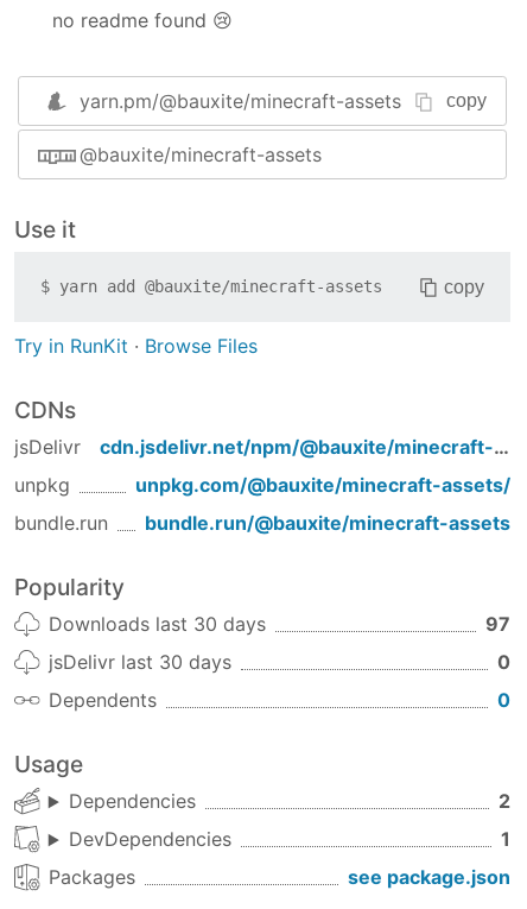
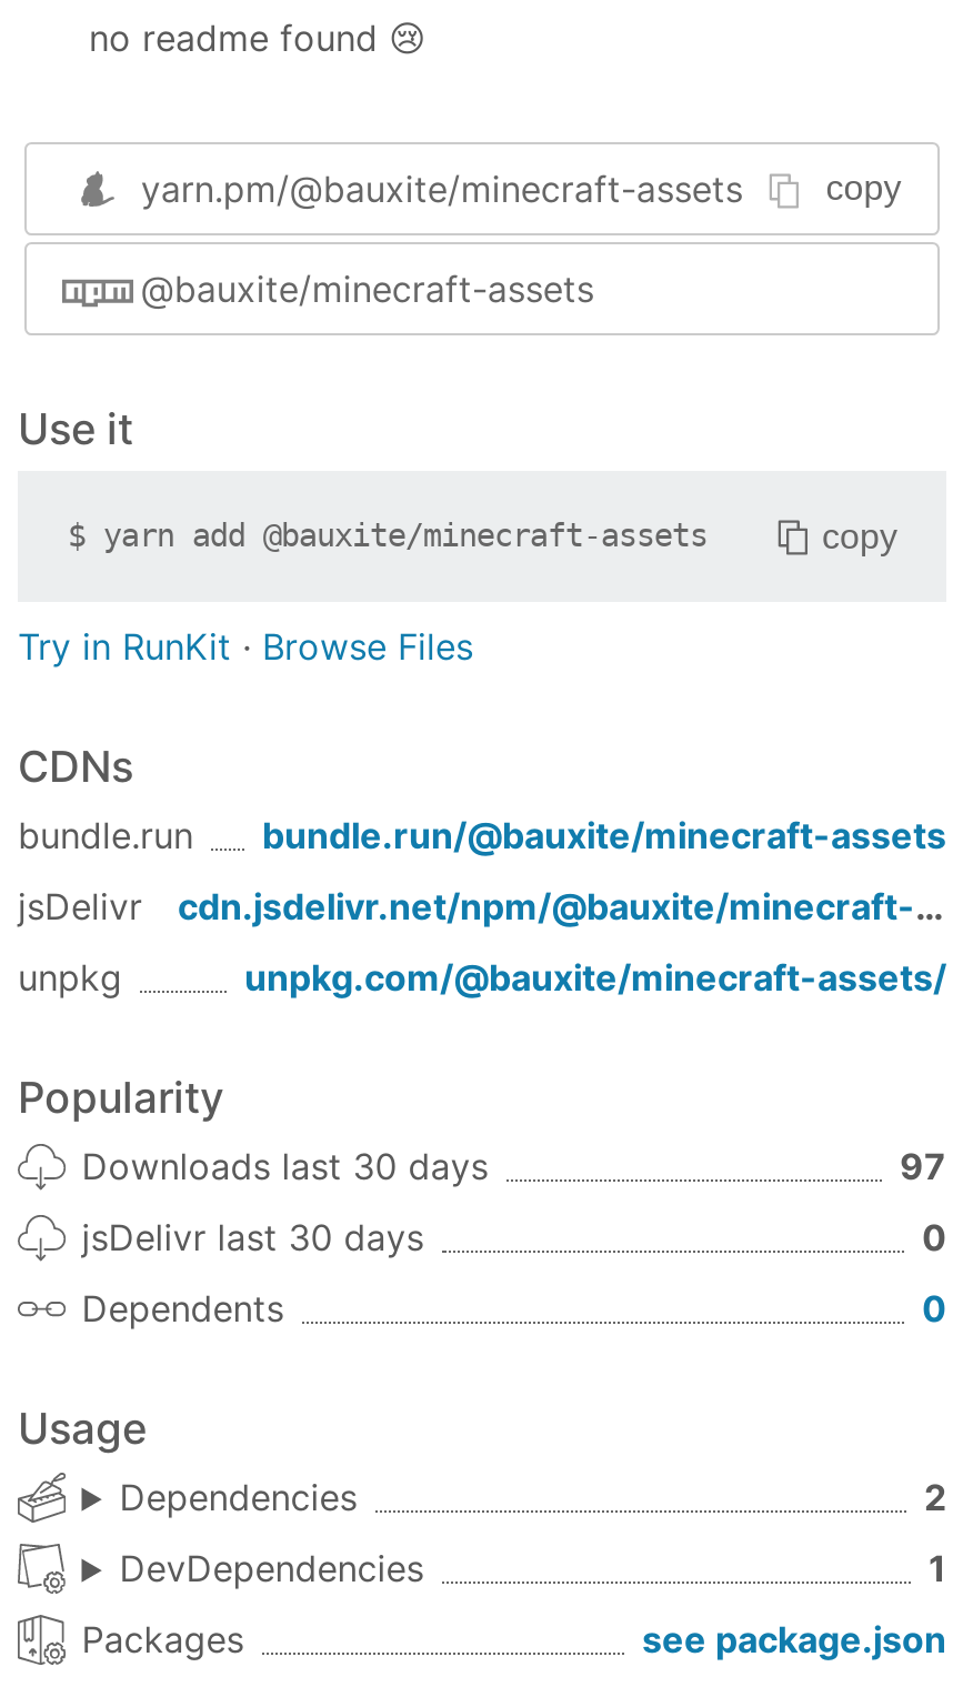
moved down: jsDelivr | unpkg | unpkg.com/@bauxite/minecraft-assets/

moved up: bundle.run | bundle.run/@bauxite/minecraft-assets
